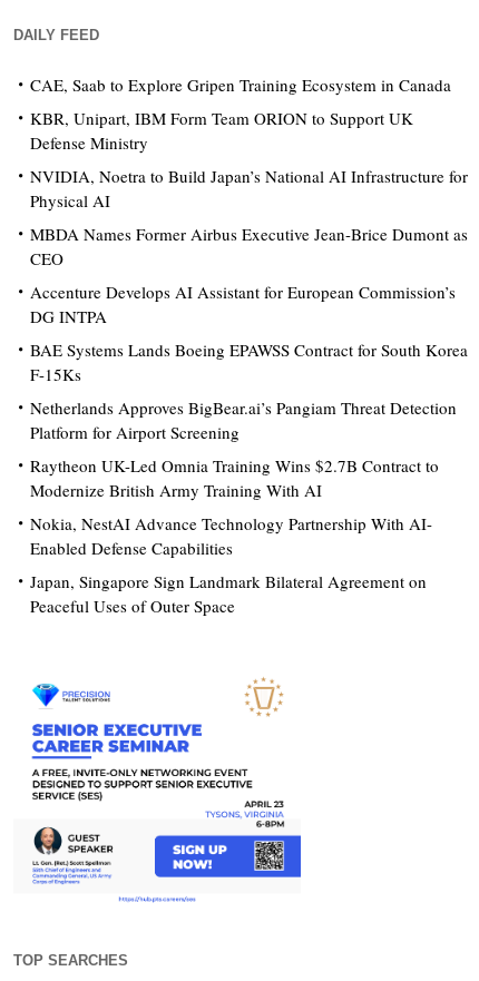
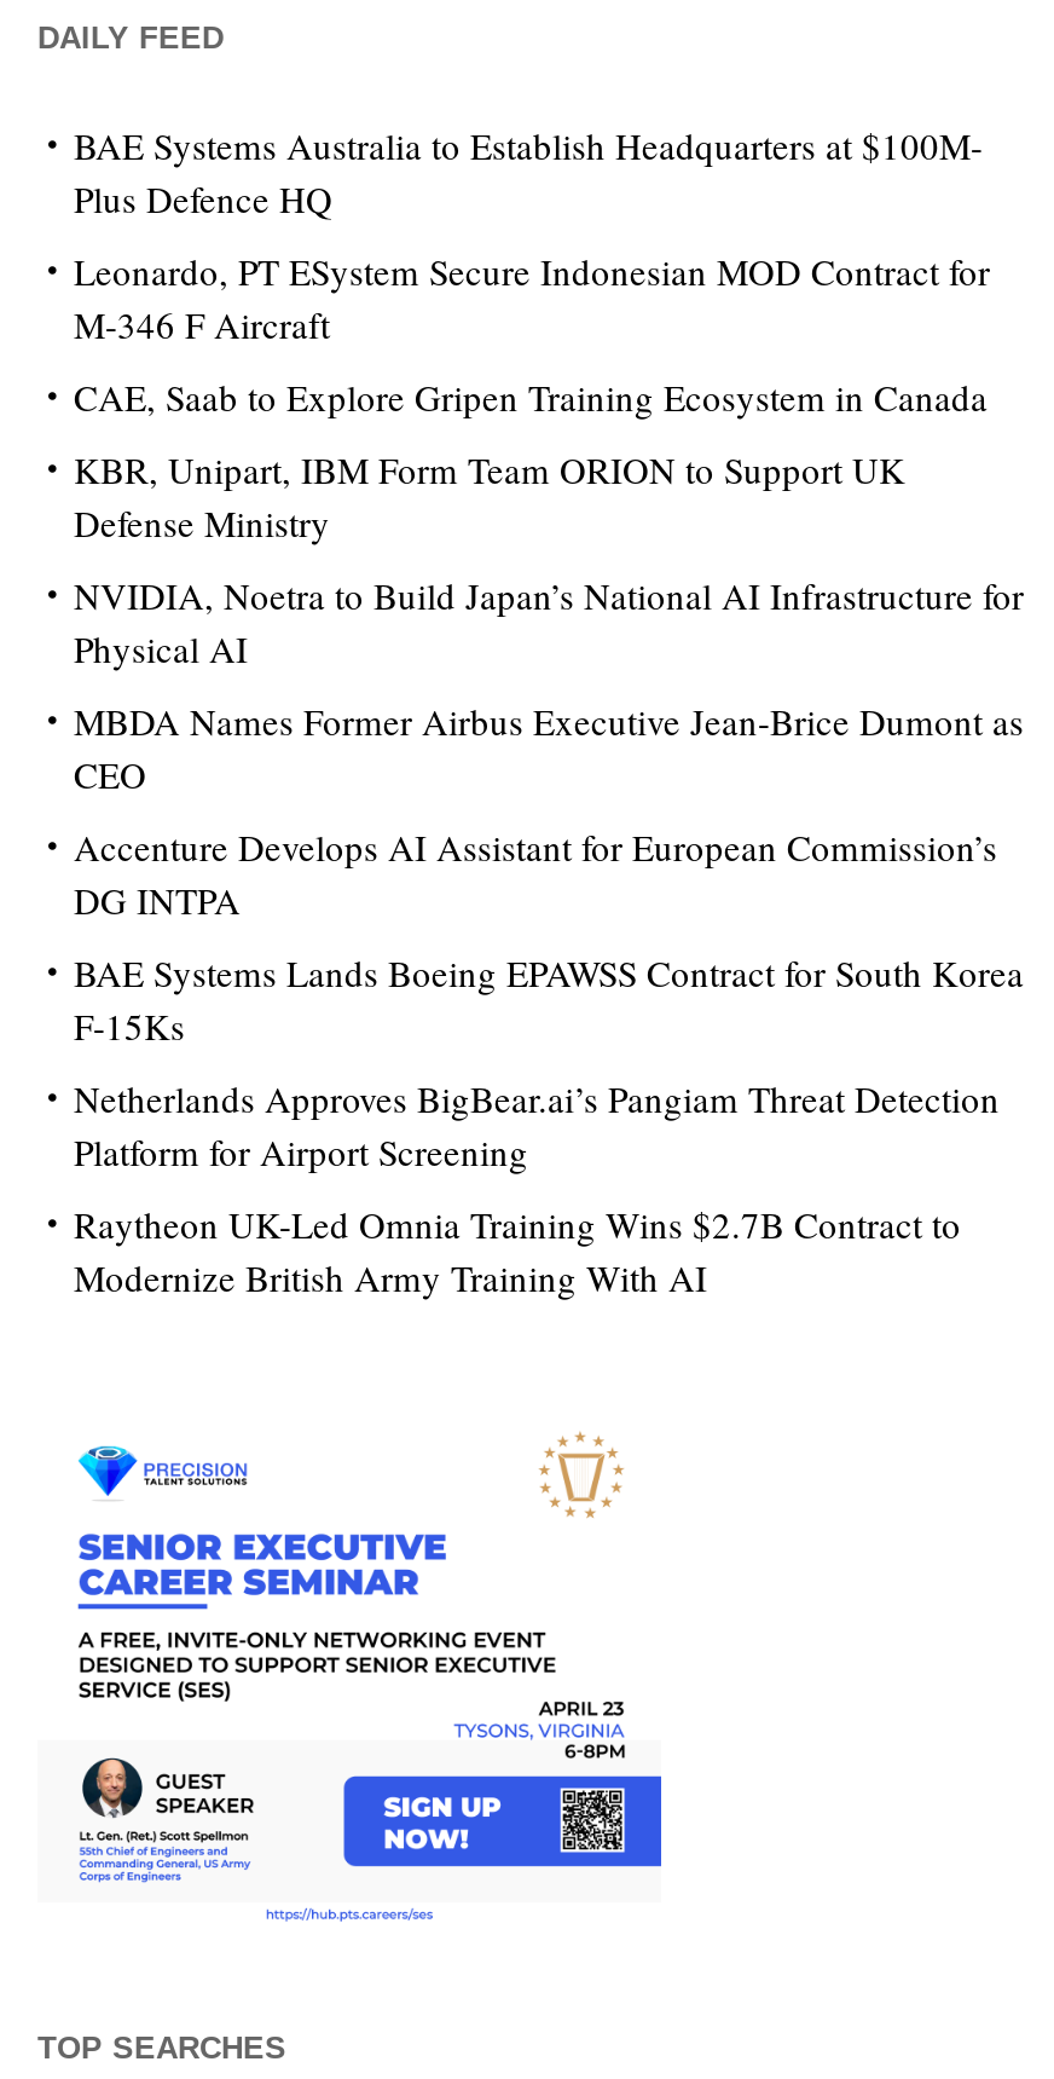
+ BAE Systems Australia to Establish Headquarters at $100M-
+ Plus Defence HQ
+ Leonardo, PT ESystem Secure Indonesian MOD Contract for
+ M-346 F Aircraft

moved down: CAE, Saab to Explore Gripen Training Ecosystem in Canada | KBR, Unipart, IBM Form Team ORION to Support UK | Defense Ministry | ... | Raytheon UK-Led Omnia Training Wins $2.7B Contract to | Modernize British Army Training With AI

- Nokia, NestAI Advance Technology Partnership With AI-
- Enabled Defense Capabilities
- Japan, Singapore Sign Landmark Bilateral Agreement on
- Peaceful Uses of Outer Space
